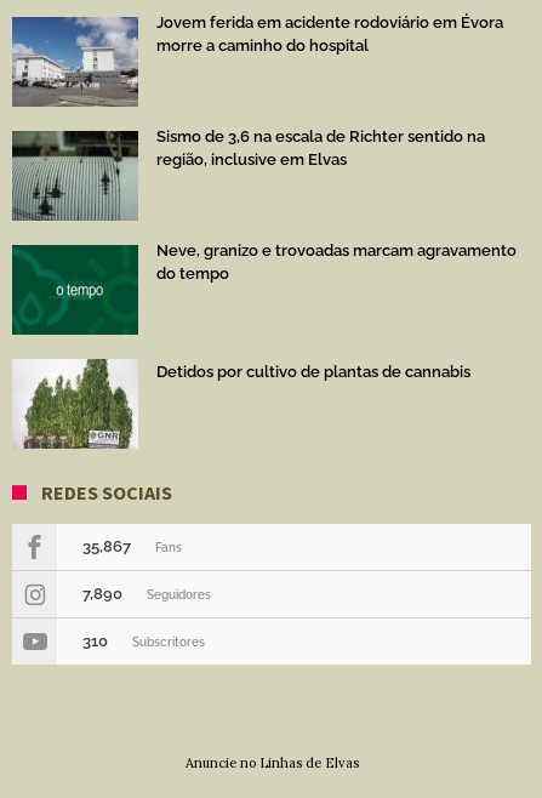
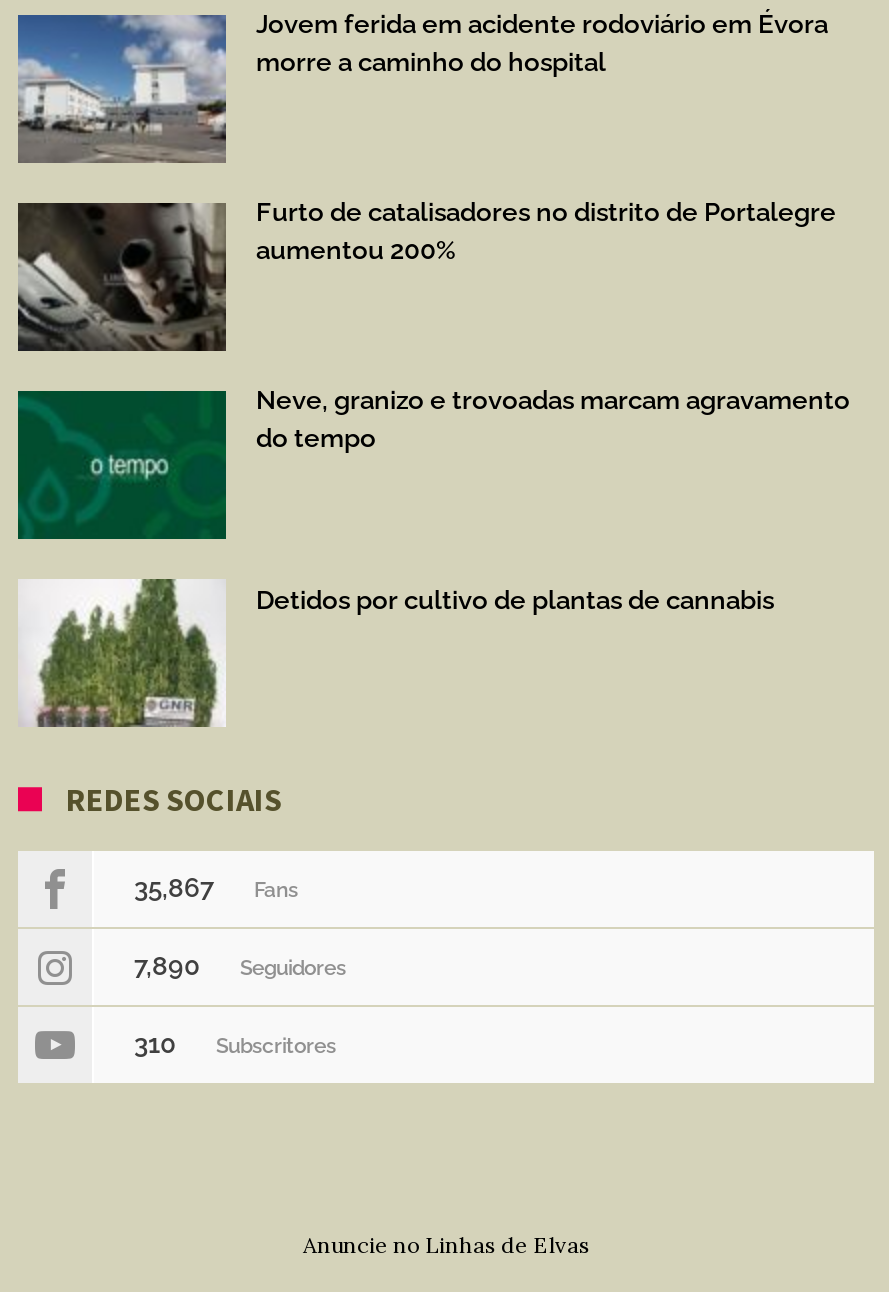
- [image]
- Sismo de 3,6 na escala de Richter sentido na
- região, inclusive em Elvas
+ [image]
+ Furto de catalisadores no distrito de Portalegre
+ aumentou 200%
